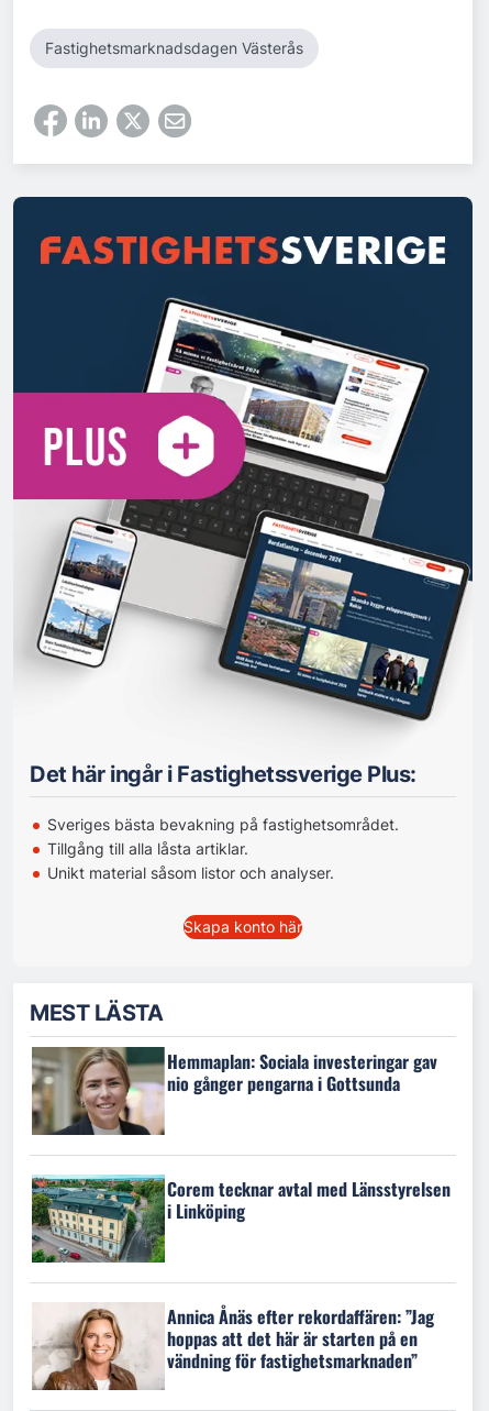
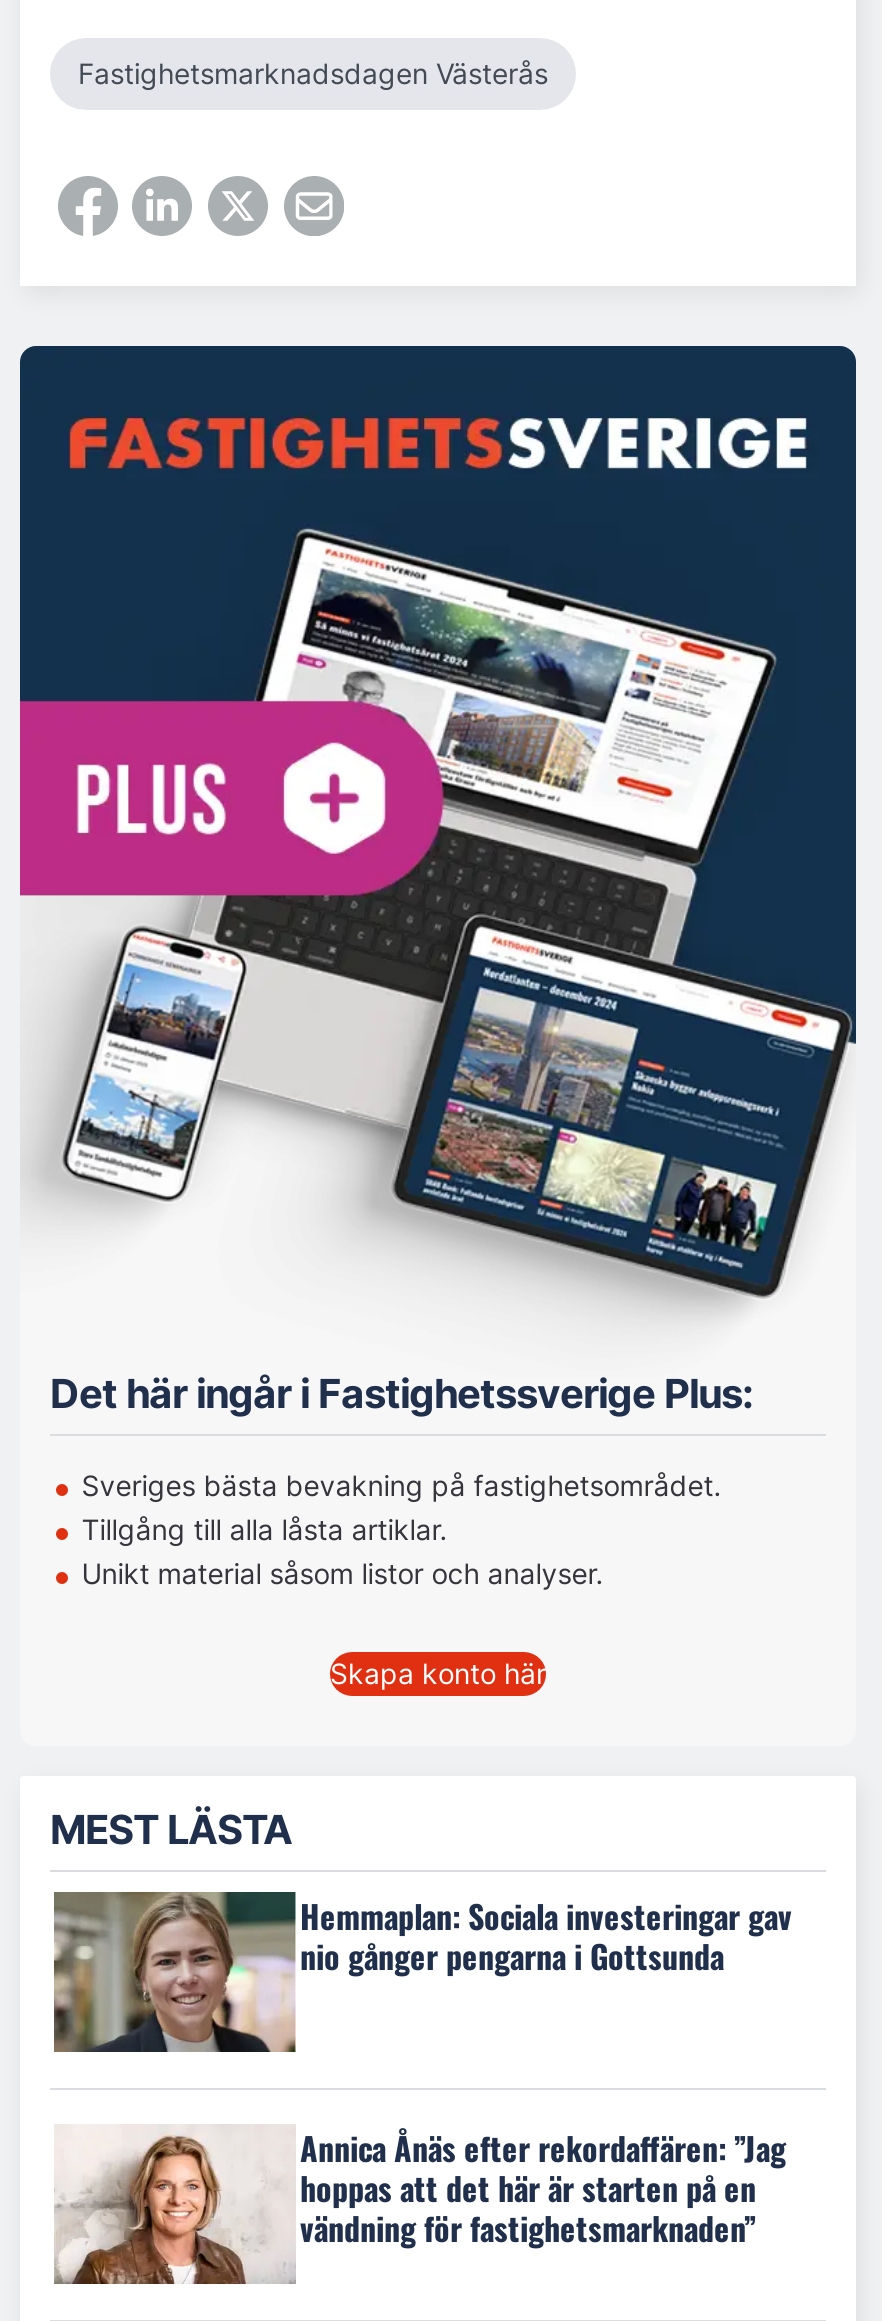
- [image]
- Corem tecknar avtal med Länsstyrelsen
- i Linköping
